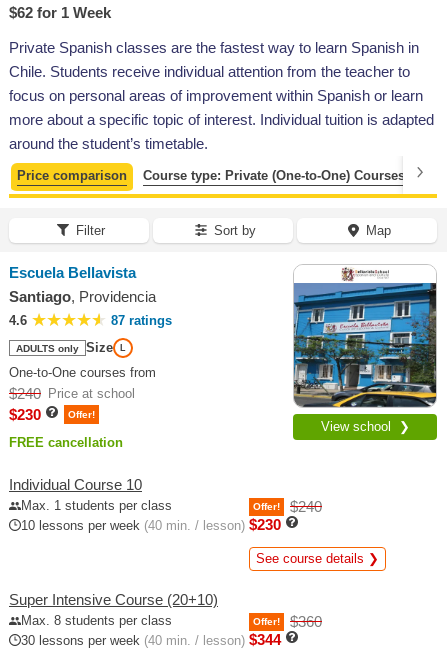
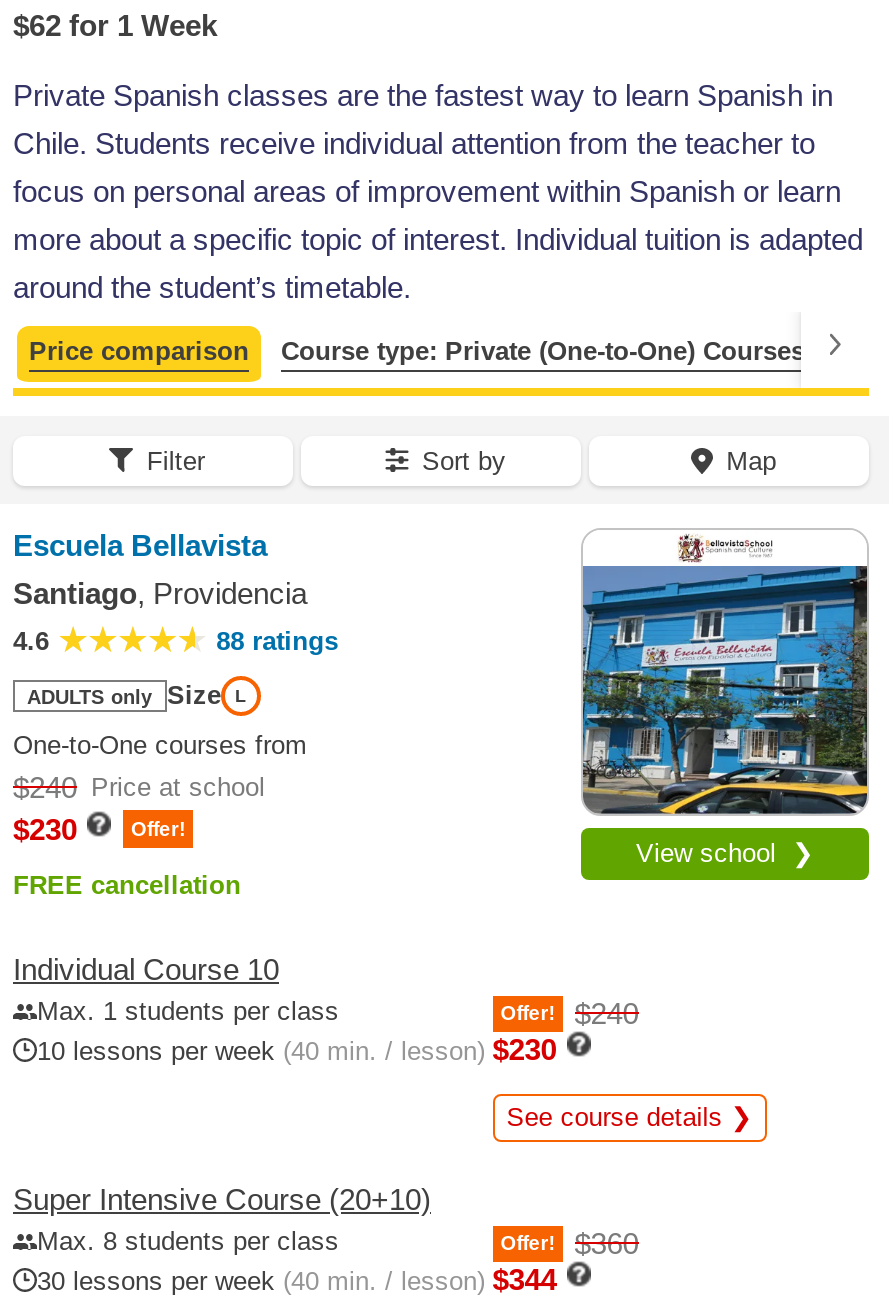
- 87 ratings
+ 88 ratings
